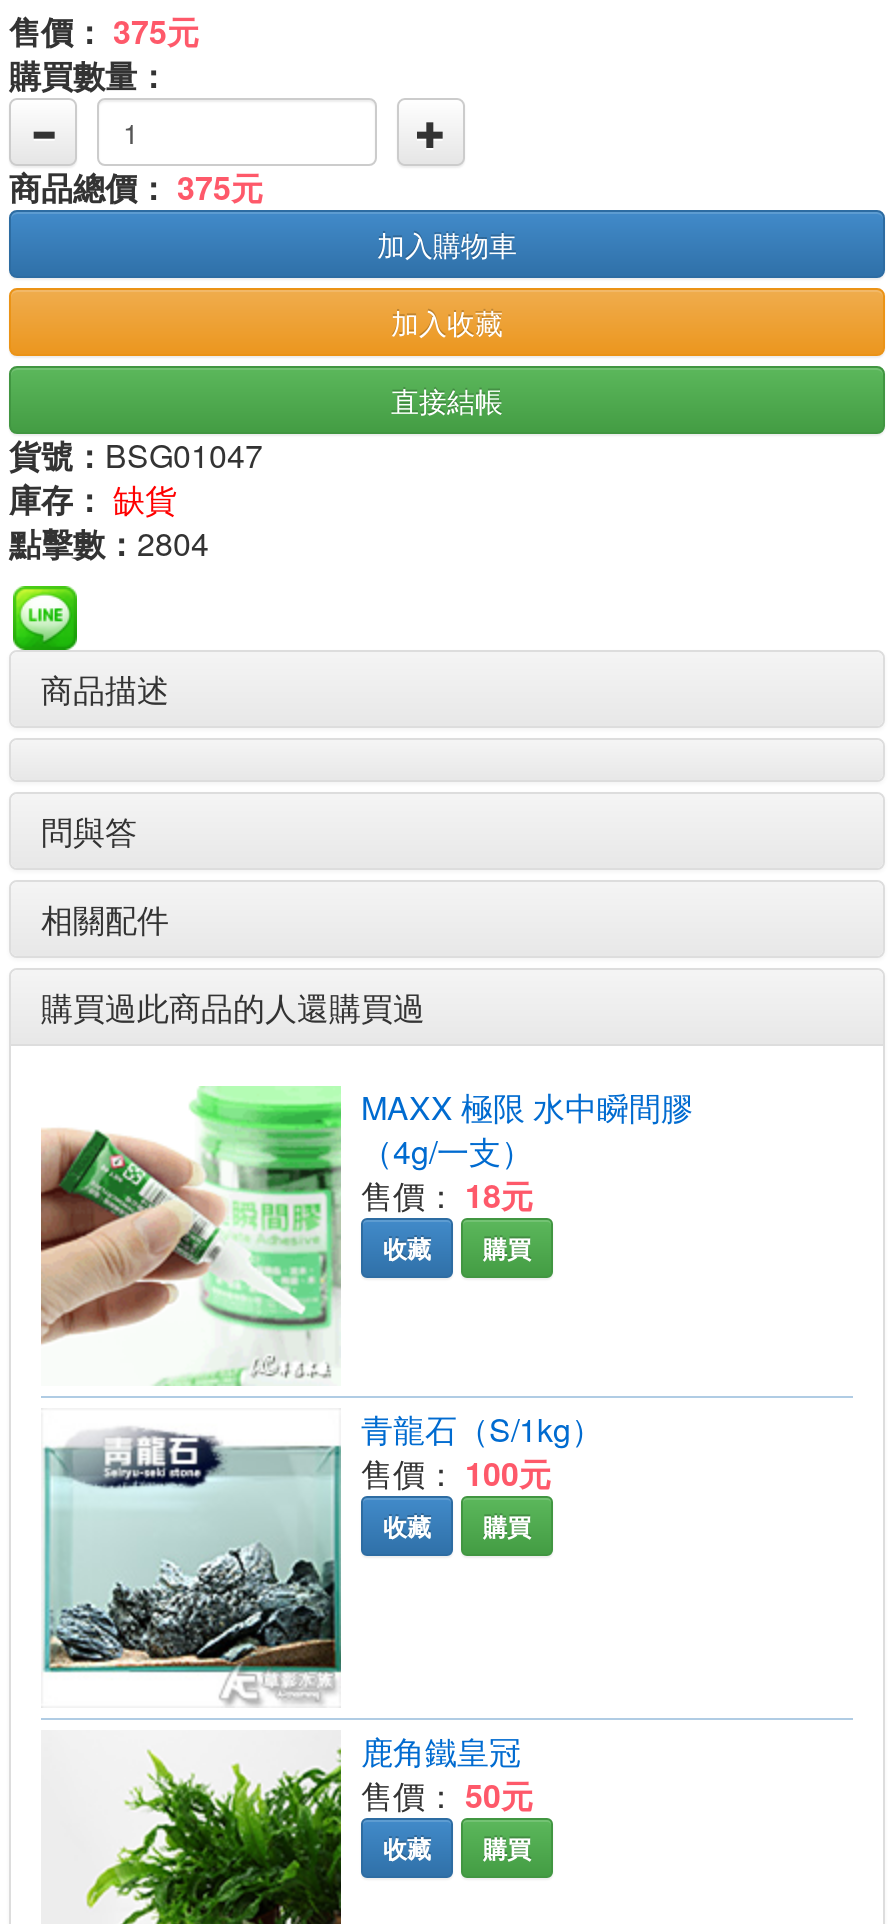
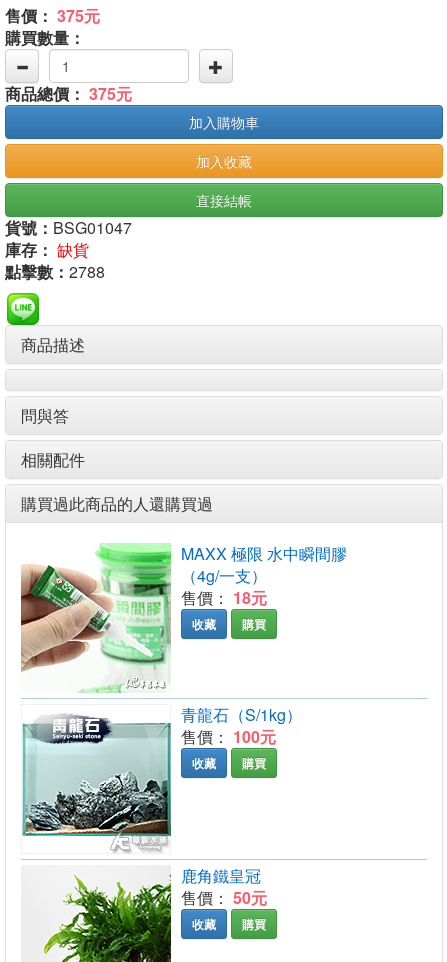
- 點擊數：2804
+ 點擊數：2788
